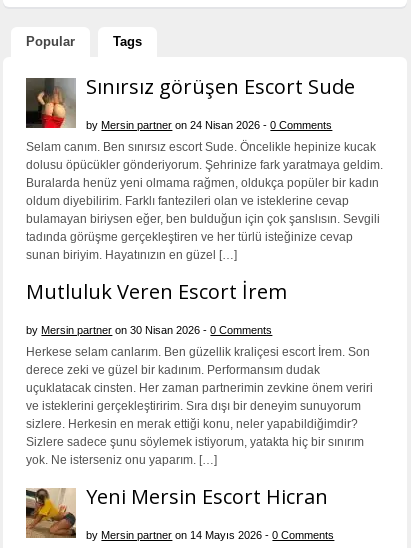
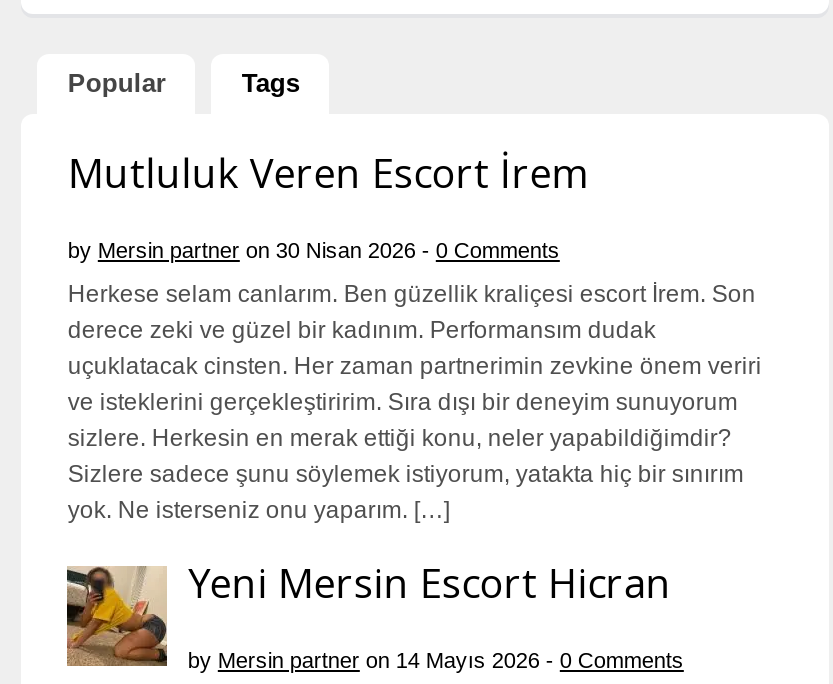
- [image]
- Sınırsız görüşen Escort Sude
- by Mersin partner on 24 Nisan 2026 - 0 Comments
- Selam canım. Ben sınırsız escort Sude. Öncelikle hepinize kucak
- dolusu öpücükler gönderiyorum. Şehrinize fark yaratmaya geldim.
- Buralarda henüz yeni olmama rağmen, oldukça popüler bir kadın
- oldum diyebilirim. Farklı fantezileri olan ve isteklerine cevap
- bulamayan biriysen eğer, ben bulduğun için çok şanslısın. Sevgili
- tadında görüşme gerçekleştiren ve her türlü isteğinize cevap
- sunan biriyim. Hayatınızın en güzel […]
